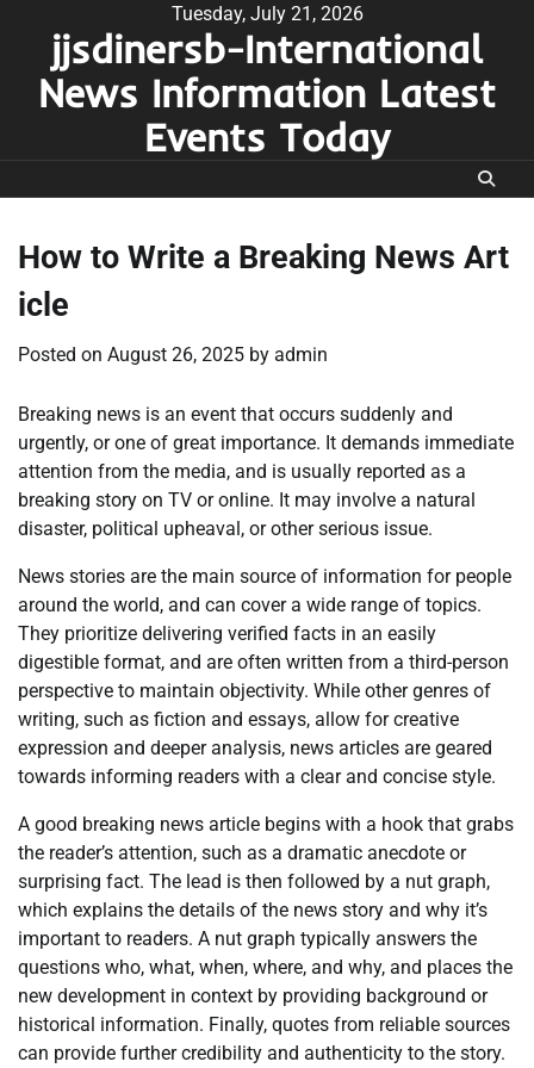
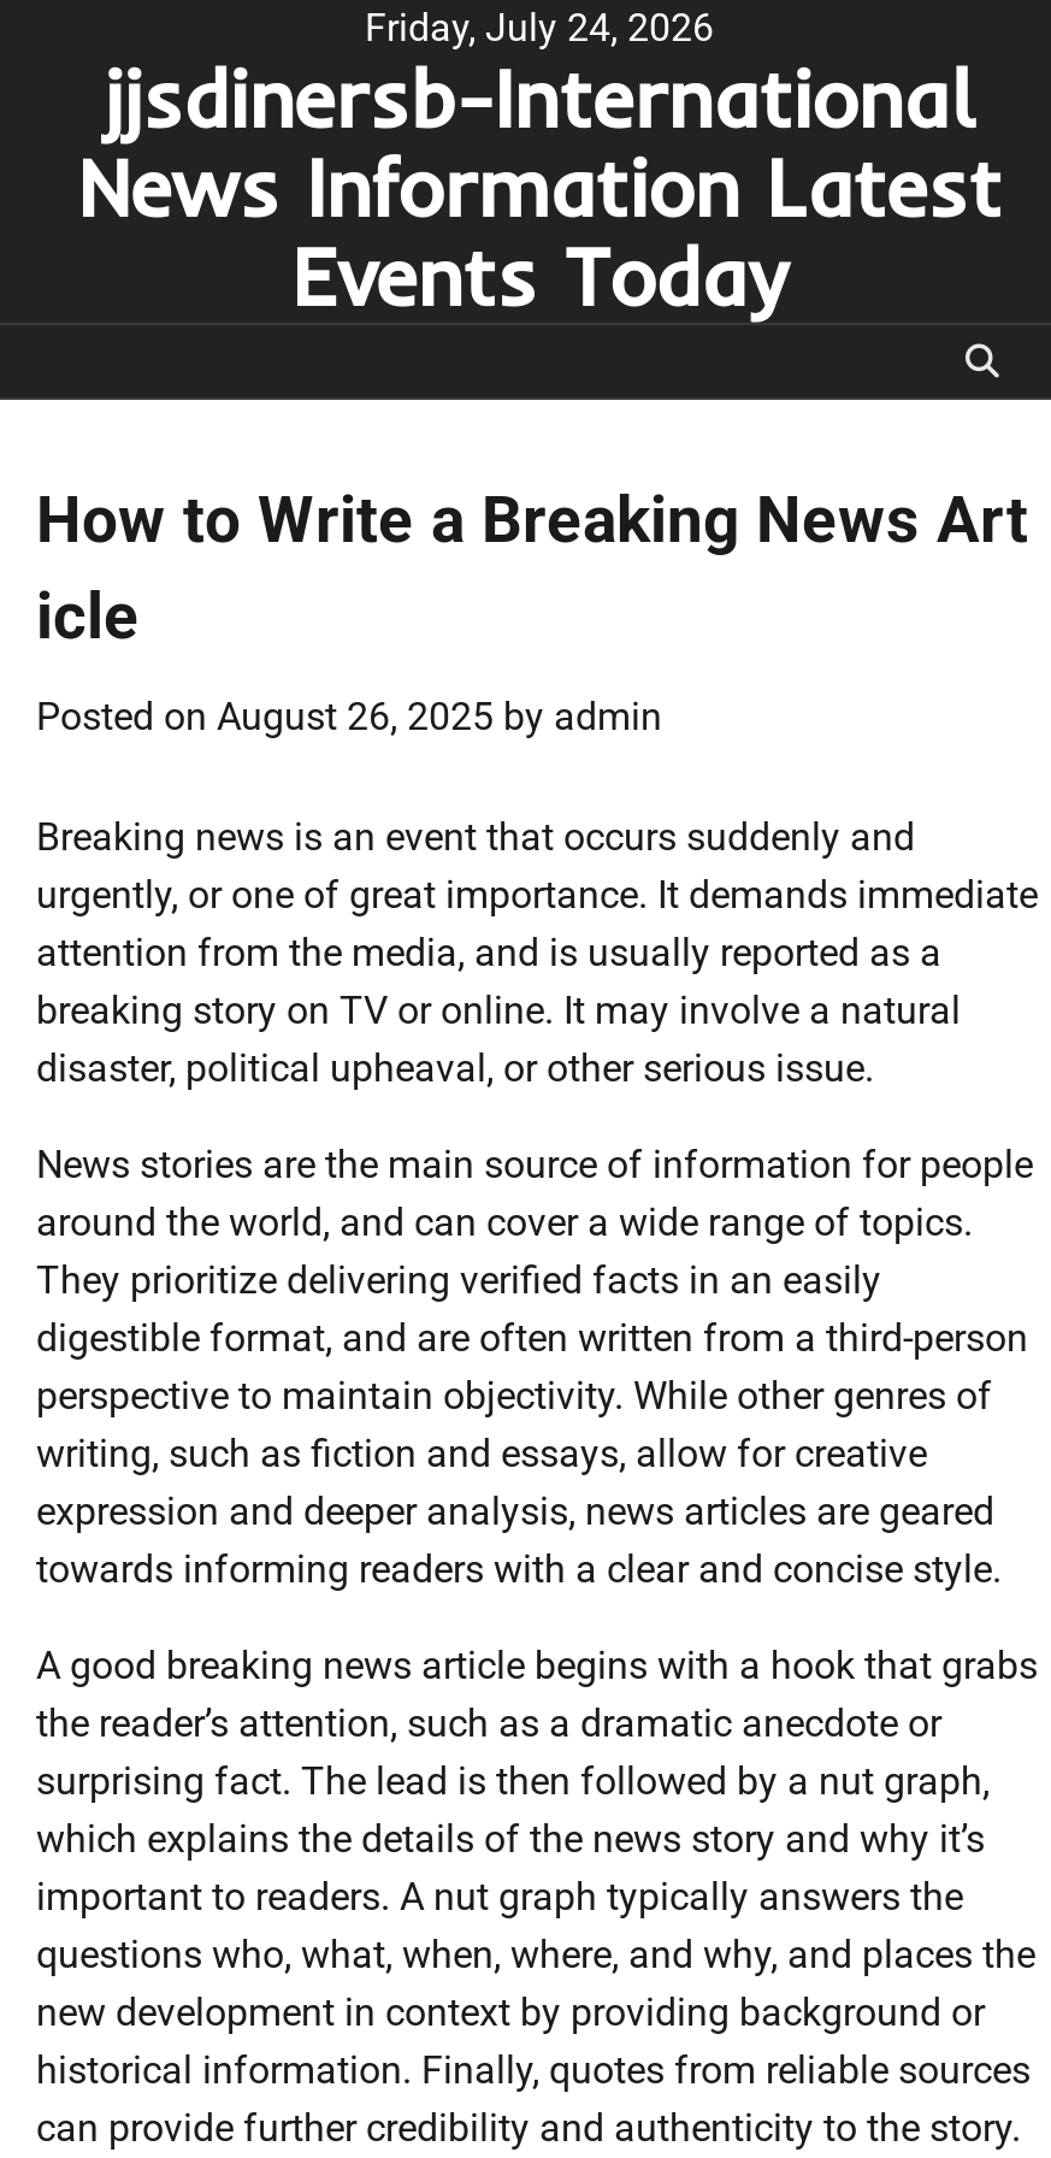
- Tuesday, July 21, 2026
+ Friday, July 24, 2026
